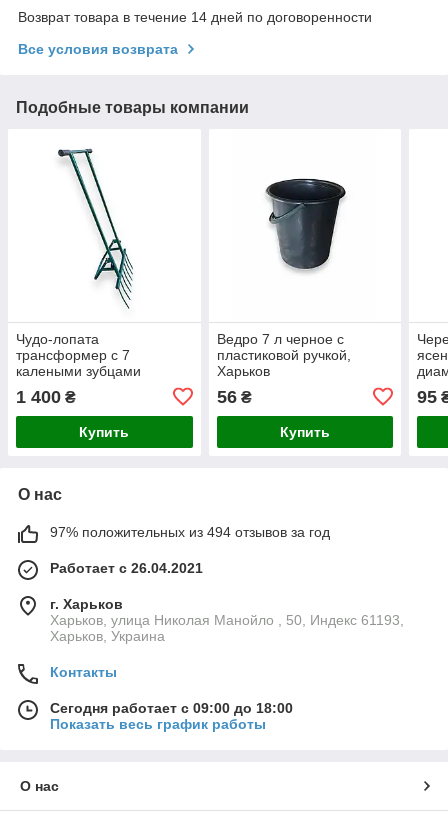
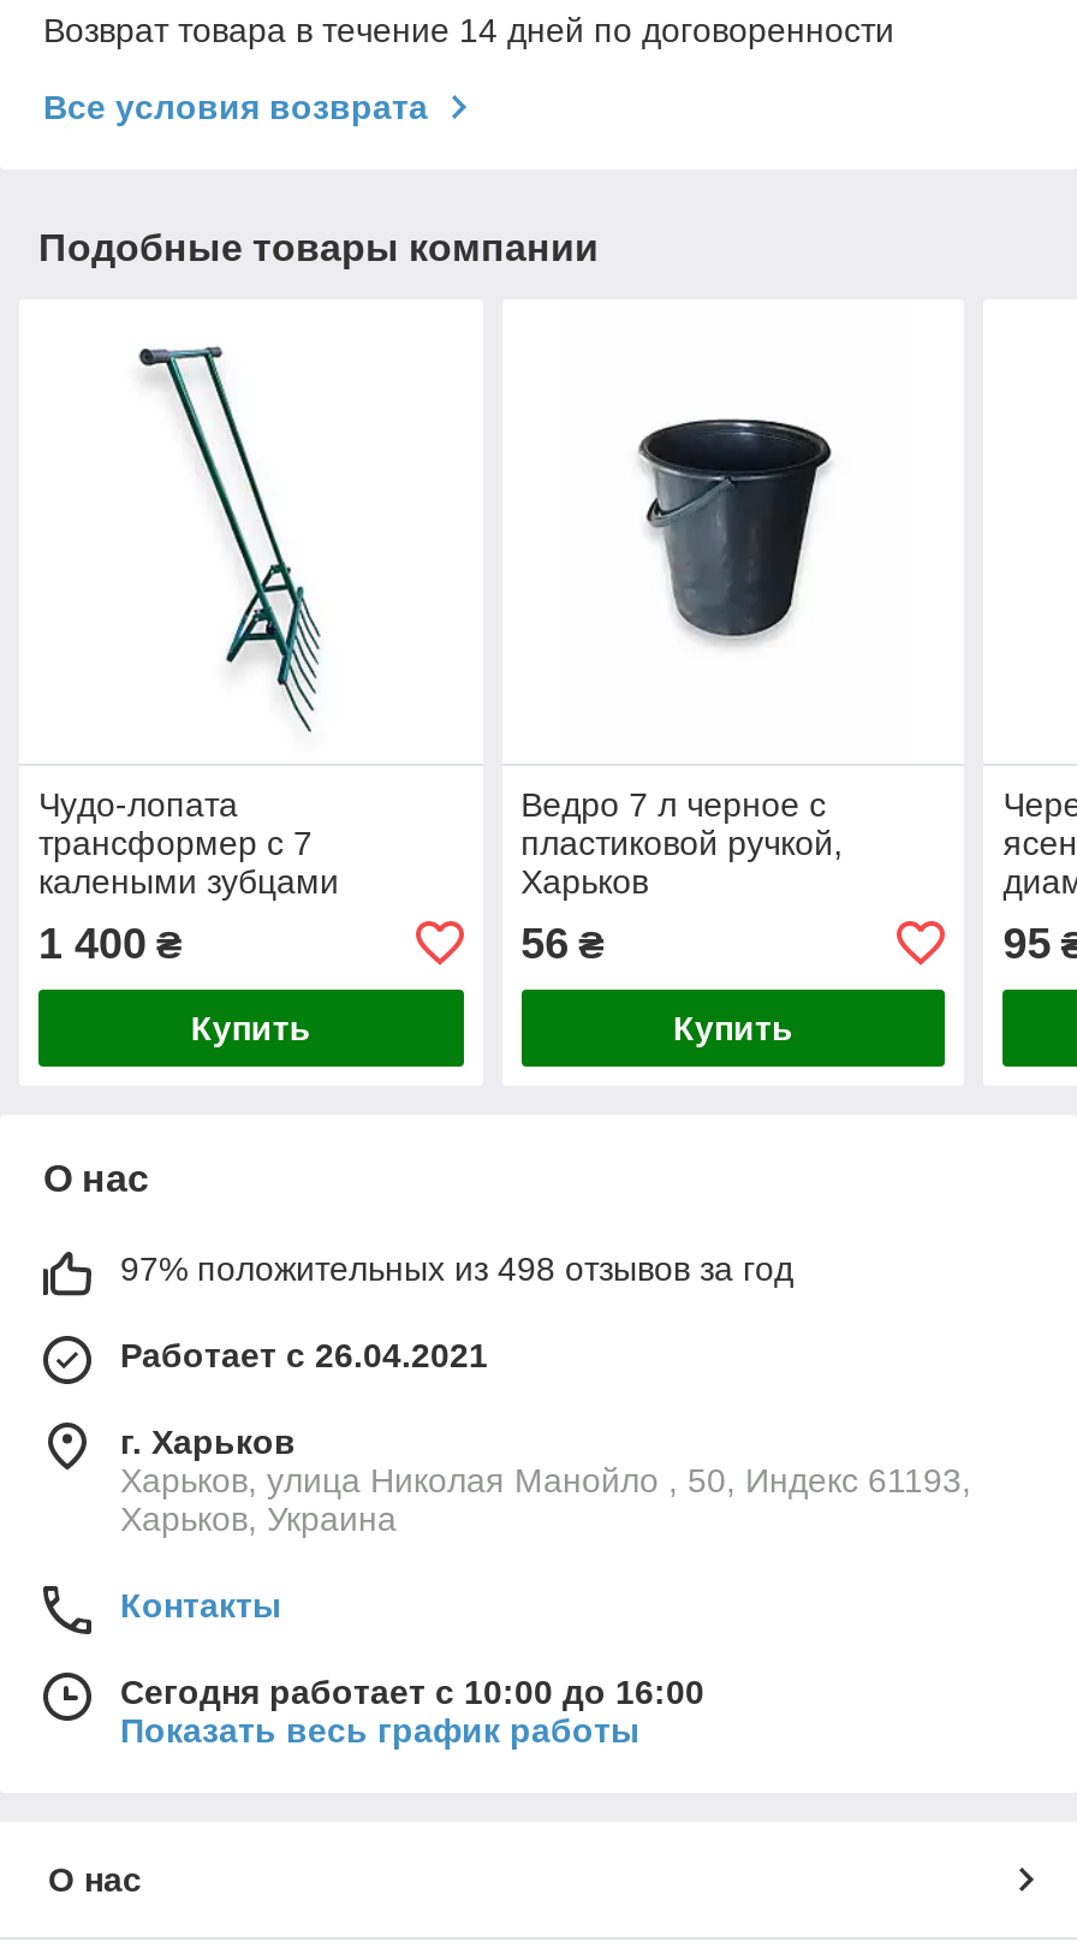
- 97% положительных из 494 отзывов за год
+ 97% положительных из 498 отзывов за год

- Сегодня работает с 09:00 до 18:00
+ Сегодня работает с 10:00 до 16:00
